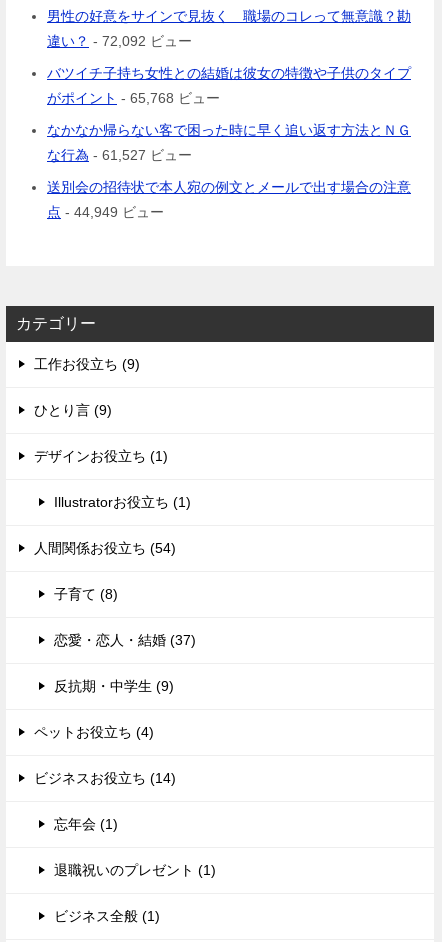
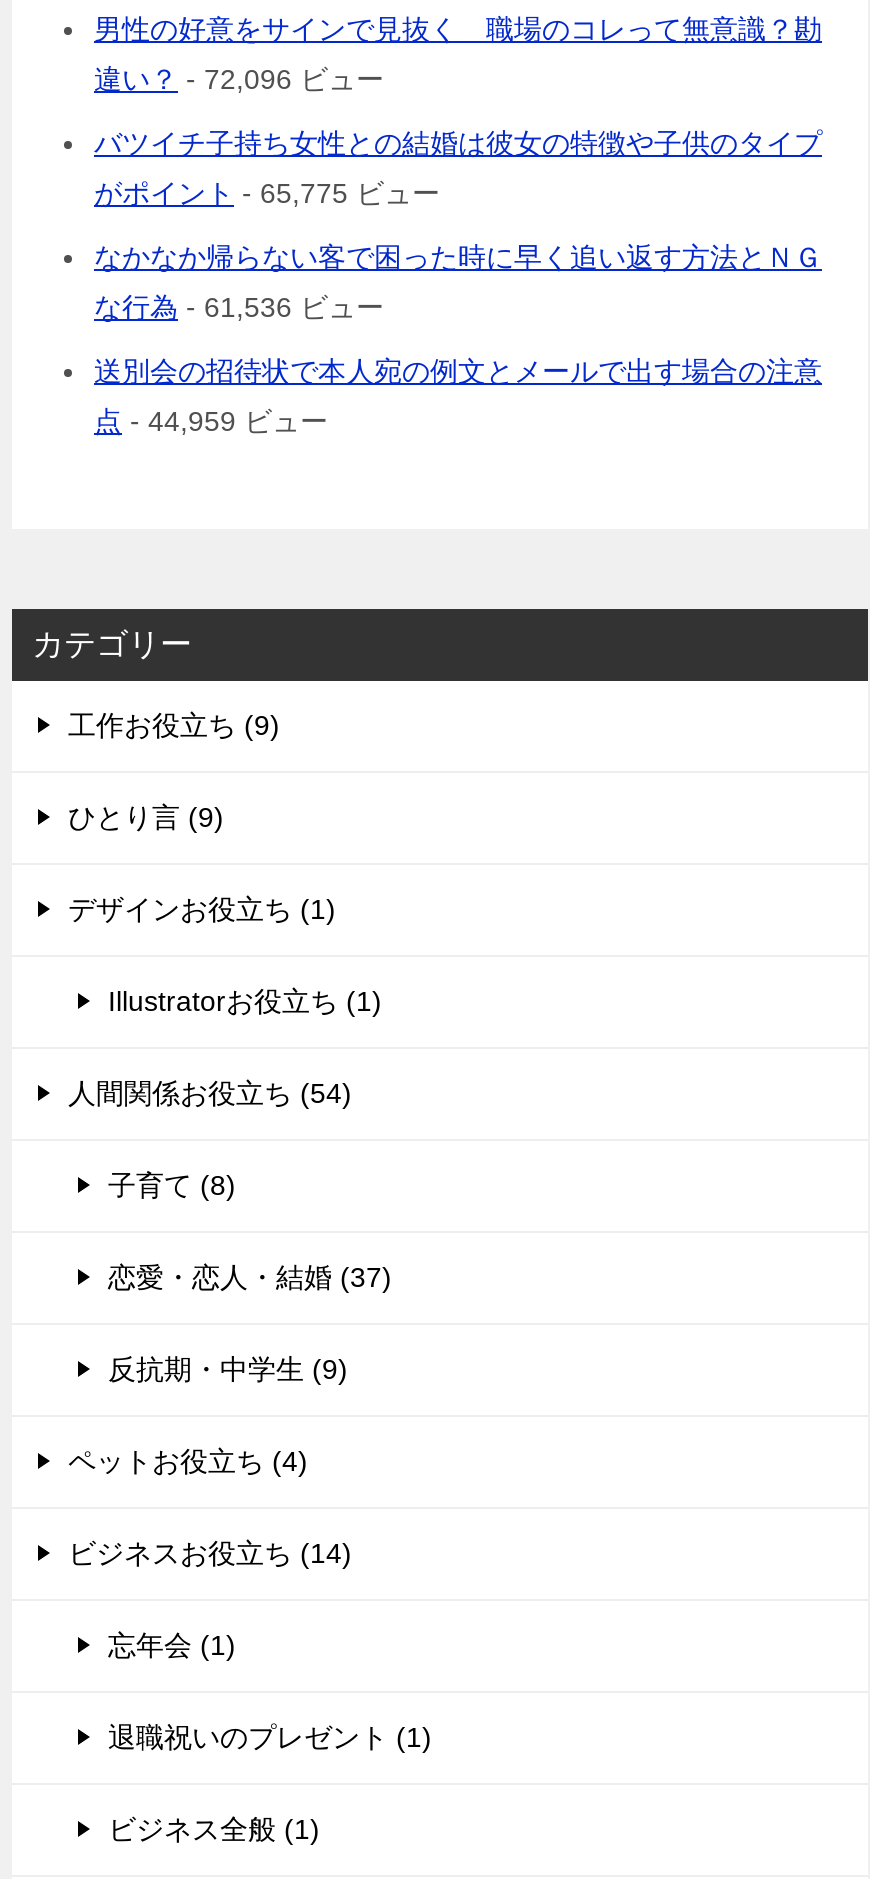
- 違い？- 72,092 ビュー
+ 違い？- 72,096 ビュー

- がポイント- 65,768 ビュー
+ がポイント- 65,775 ビュー

- な行為- 61,527 ビュー
+ な行為- 61,536 ビュー

- 点- 44,949 ビュー
+ 点- 44,959 ビュー
